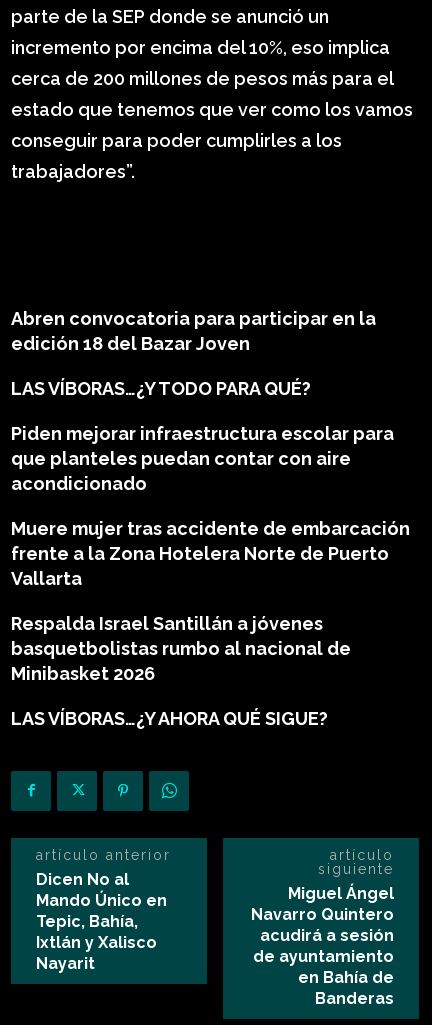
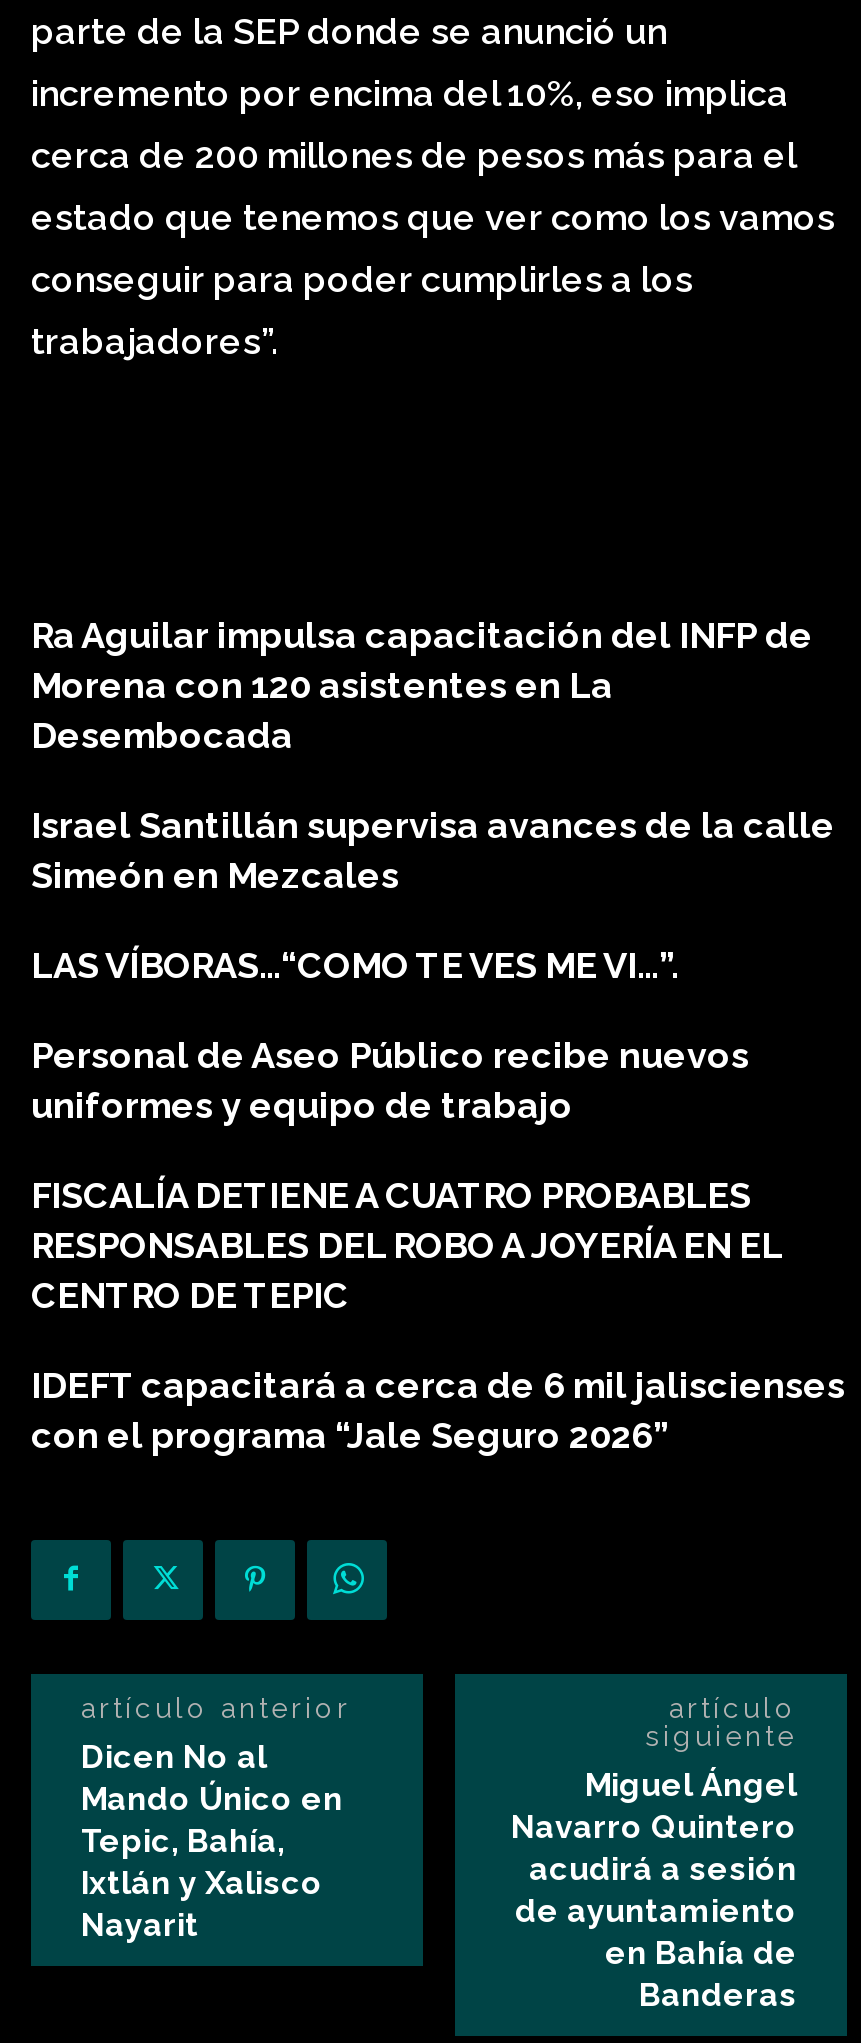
- Abren convocatoria para participar en la
- edición 18 del Bazar Joven
+ Ra Aguilar impulsa capacitación del INFP de
+ Morena con 120 asistentes en La
+ Desembocada

- LAS VÍBORAS…¿Y TODO PARA QUÉ?
+ Israel Santillán supervisa avances de la calle
+ Simeón en Mezcales

- Piden mejorar infraestructura escolar para
- que planteles puedan contar con aire
- acondicionado
+ LAS VÍBORAS…“COMO TE VES ME VI…”.

- Muere mujer tras accidente de embarcación
- frente a la Zona Hotelera Norte de Puerto
- Vallarta
+ Personal de Aseo Público recibe nuevos
+ uniformes y equipo de trabajo

- Respalda Israel Santillán a jóvenes
- basquetbolistas rumbo al nacional de
- Minibasket 2026
+ FISCALÍA DETIENE A CUATRO PROBABLES
+ RESPONSABLES DEL ROBO A JOYERÍA EN EL
+ CENTRO DE TEPIC

- LAS VÍBORAS…¿Y AHORA QUÉ SIGUE?
+ IDEFT capacitará a cerca de 6 mil jaliscienses
+ con el programa “Jale Seguro 2026”
